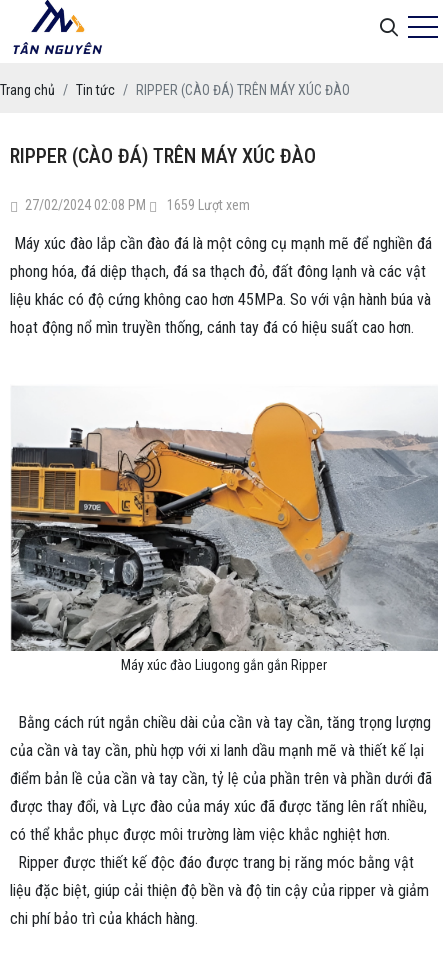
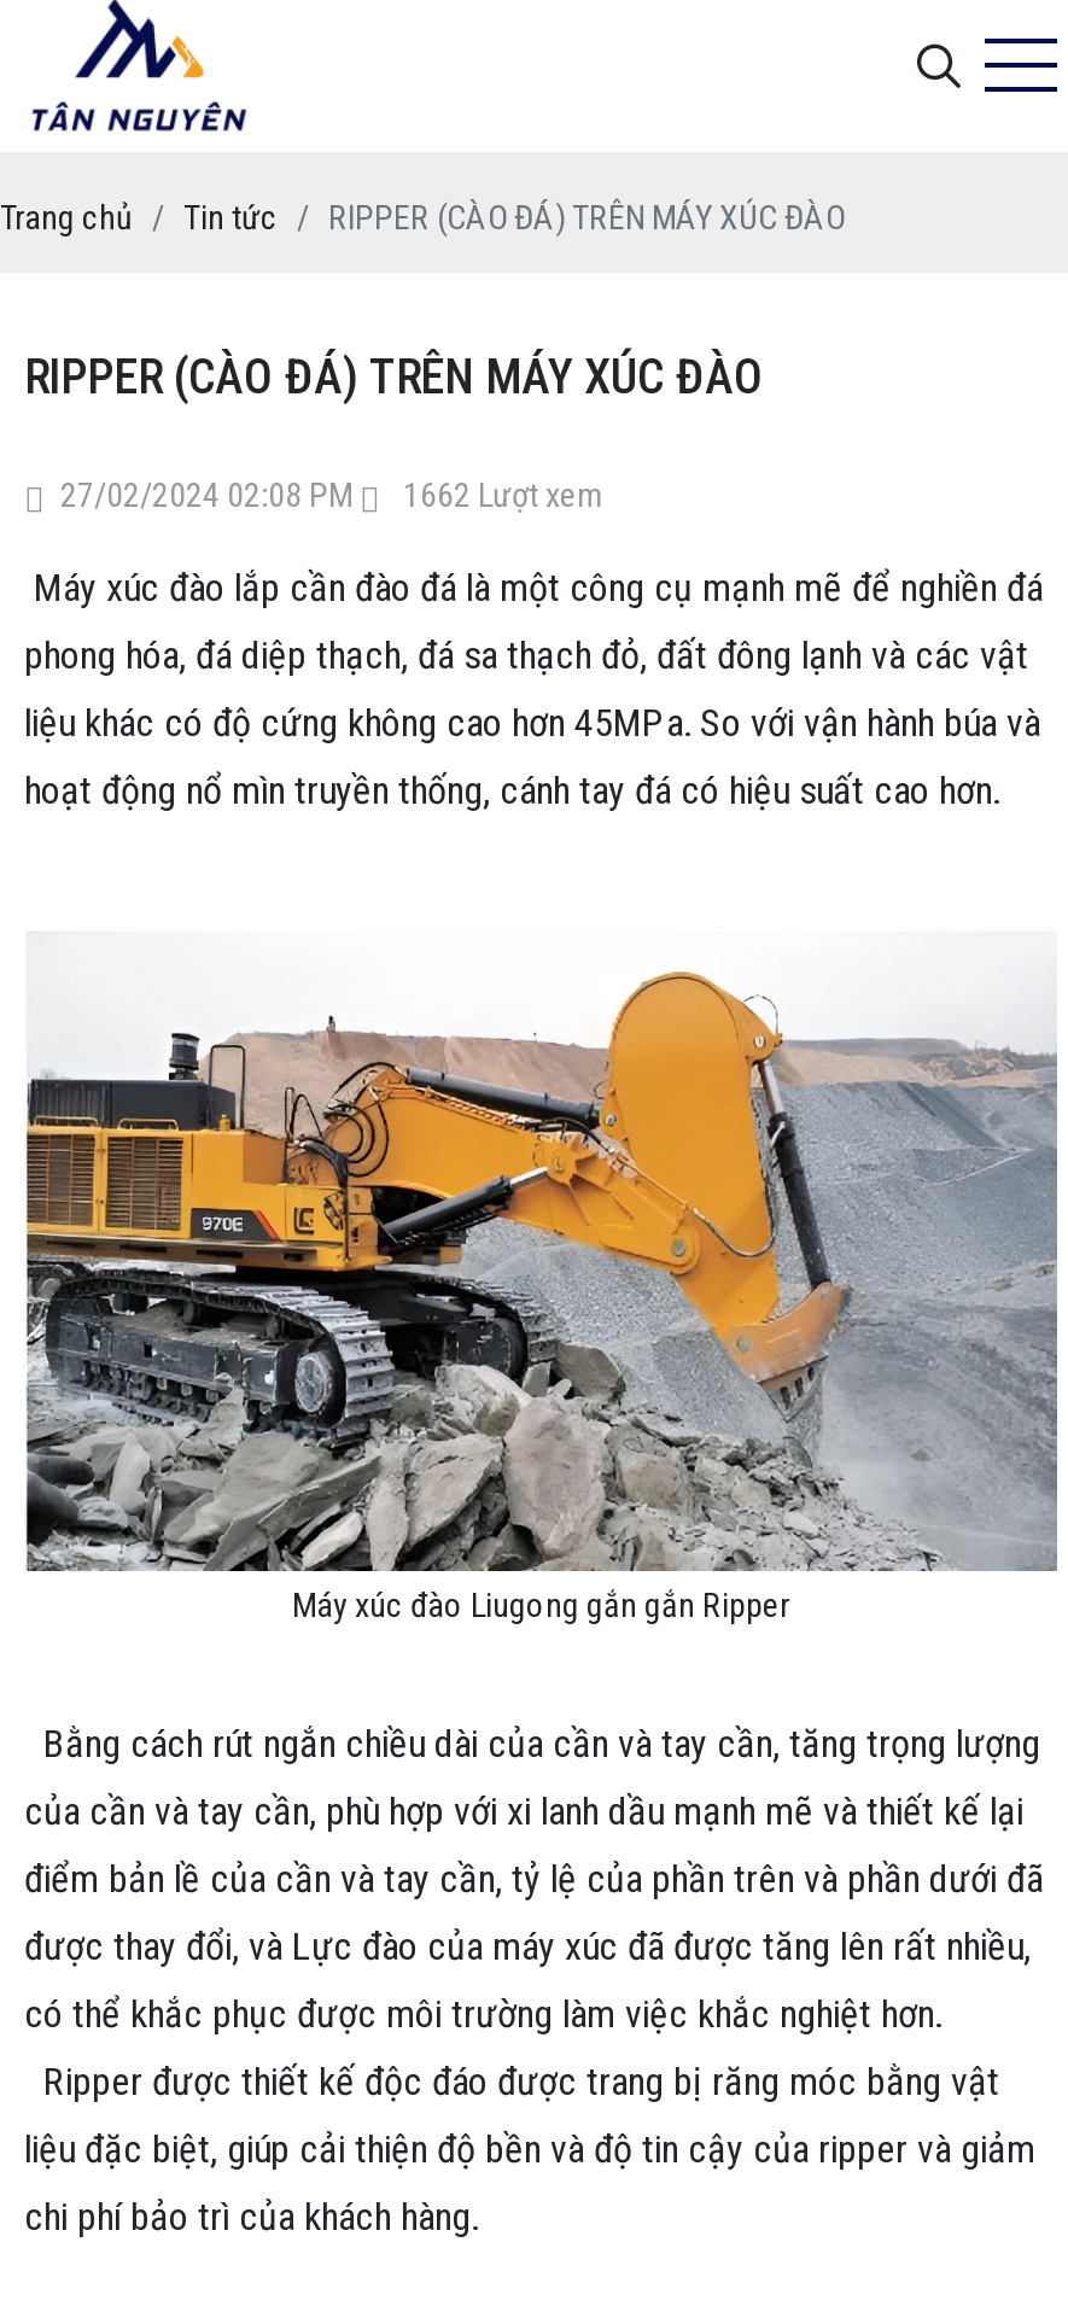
- 27/02/2024 02:08 PM 1659 Lượt xem
+ 27/02/2024 02:08 PM 1662 Lượt xem
